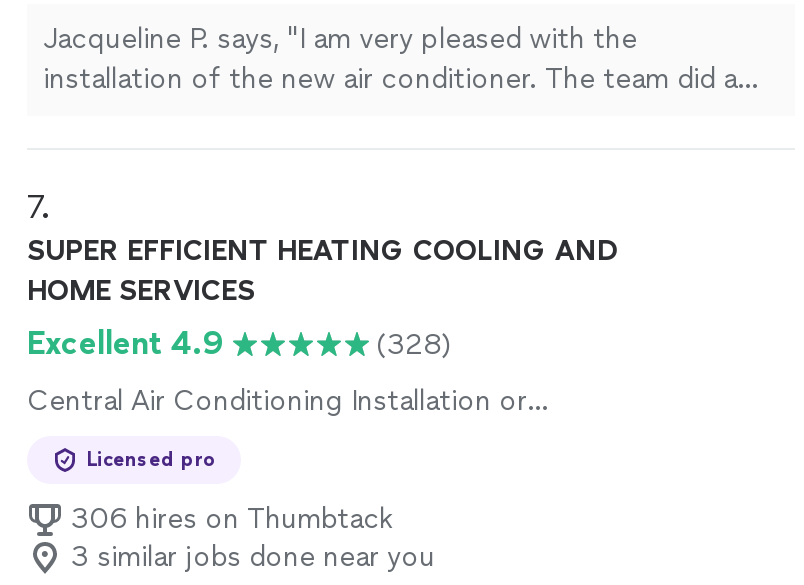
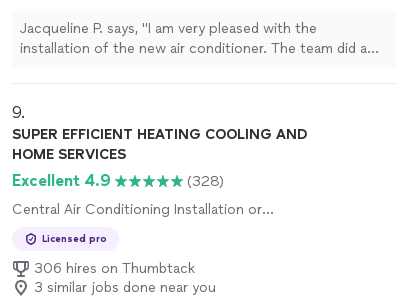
- 7.
+ 9.
